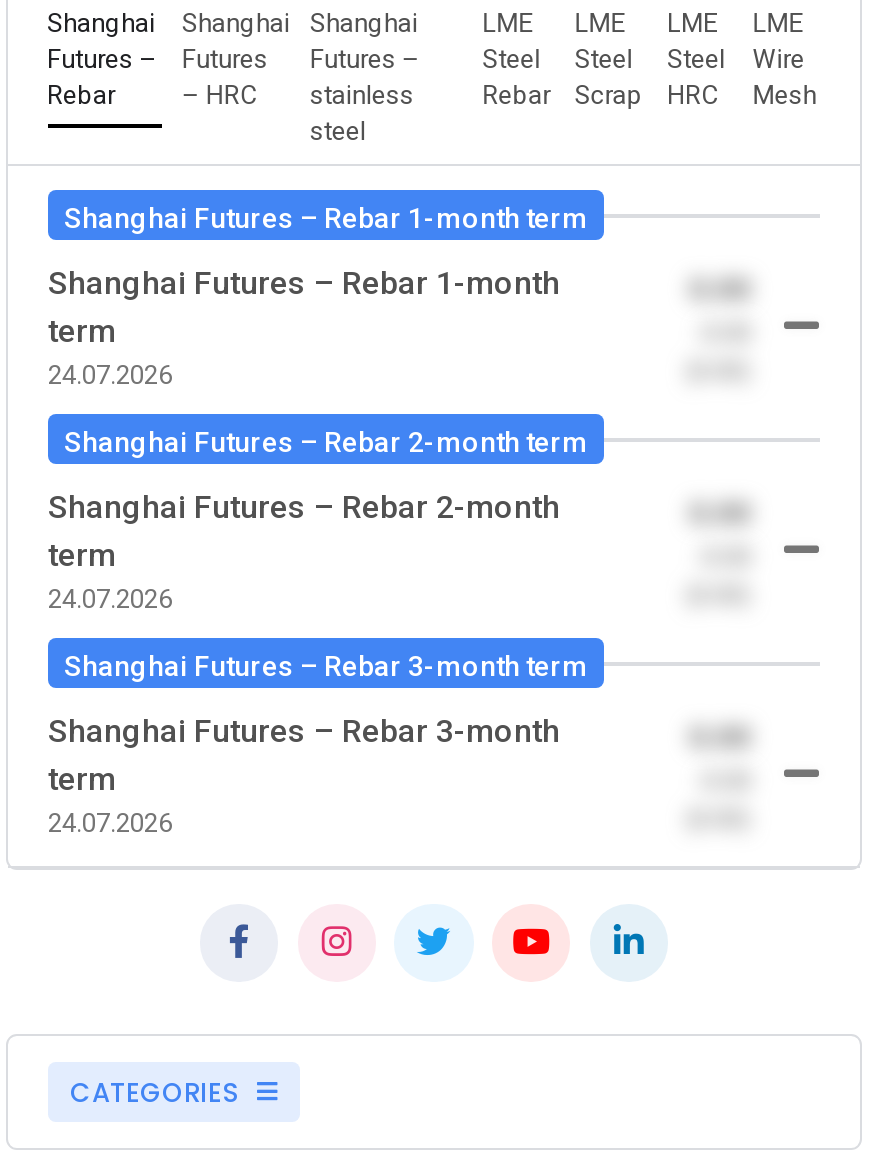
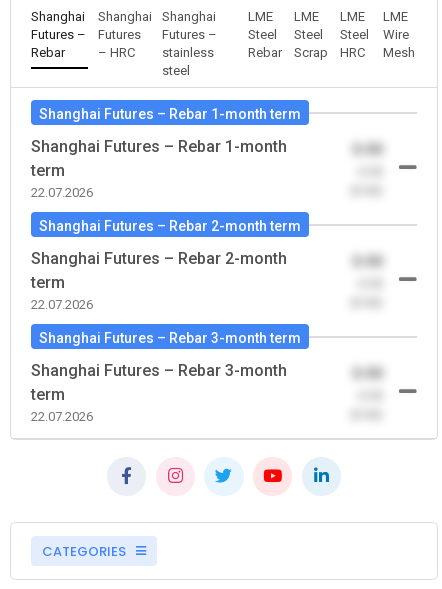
- 24.07.2026
+ 22.07.2026

- 24.07.2026
+ 22.07.2026

- 24.07.2026
+ 22.07.2026
